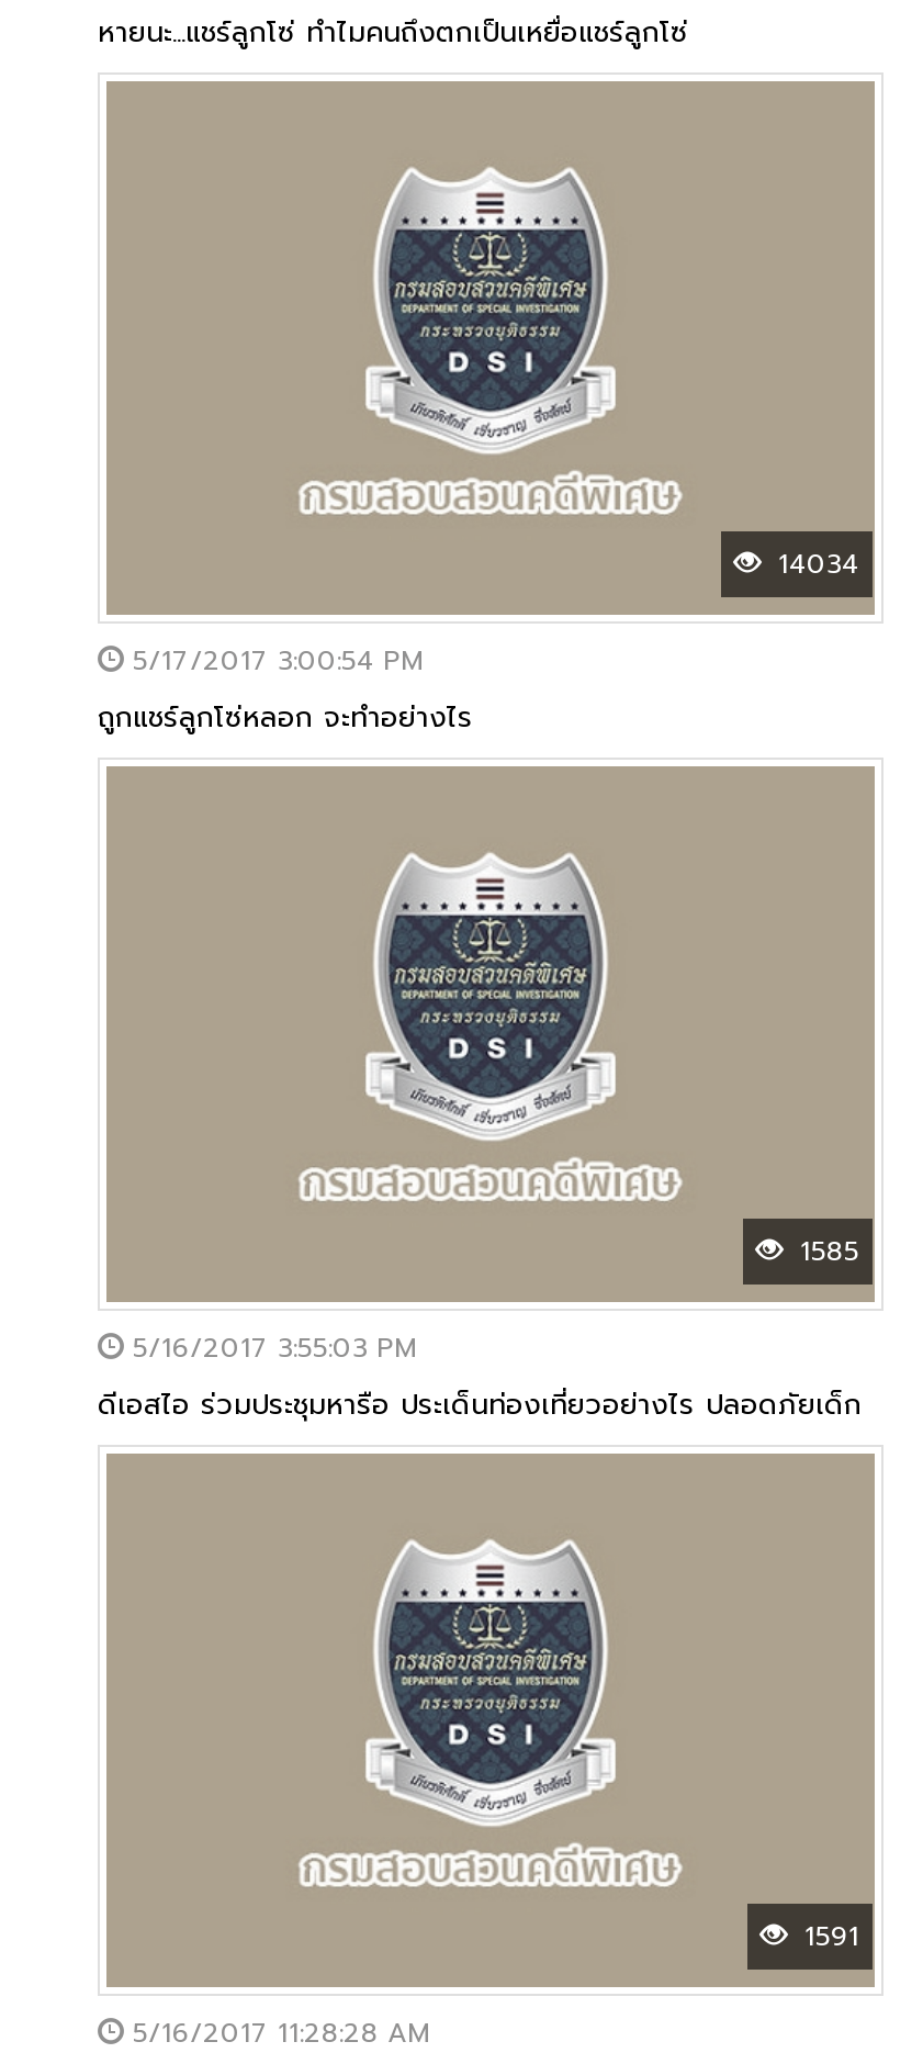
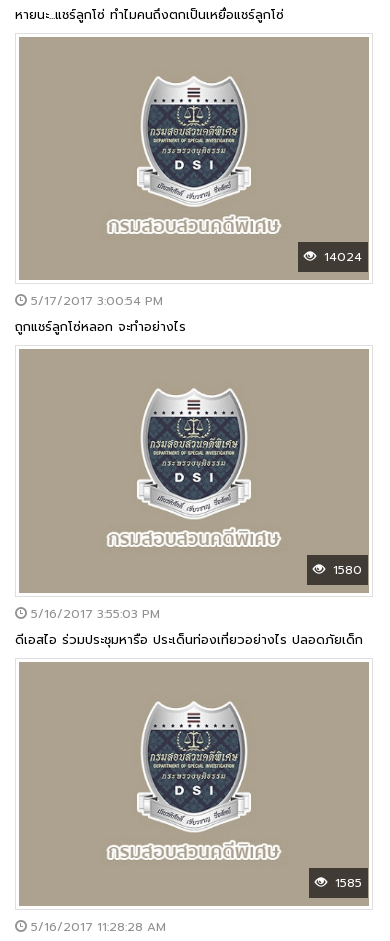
- 14034
+ 14024

- 1585
+ 1580

- 1591
+ 1585
